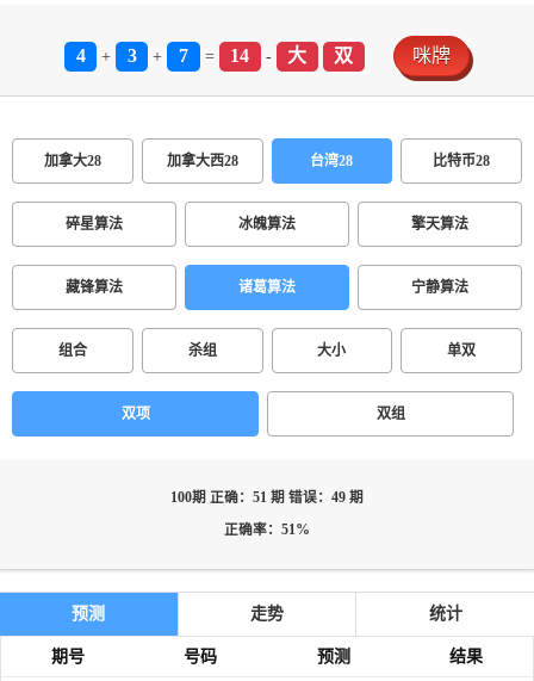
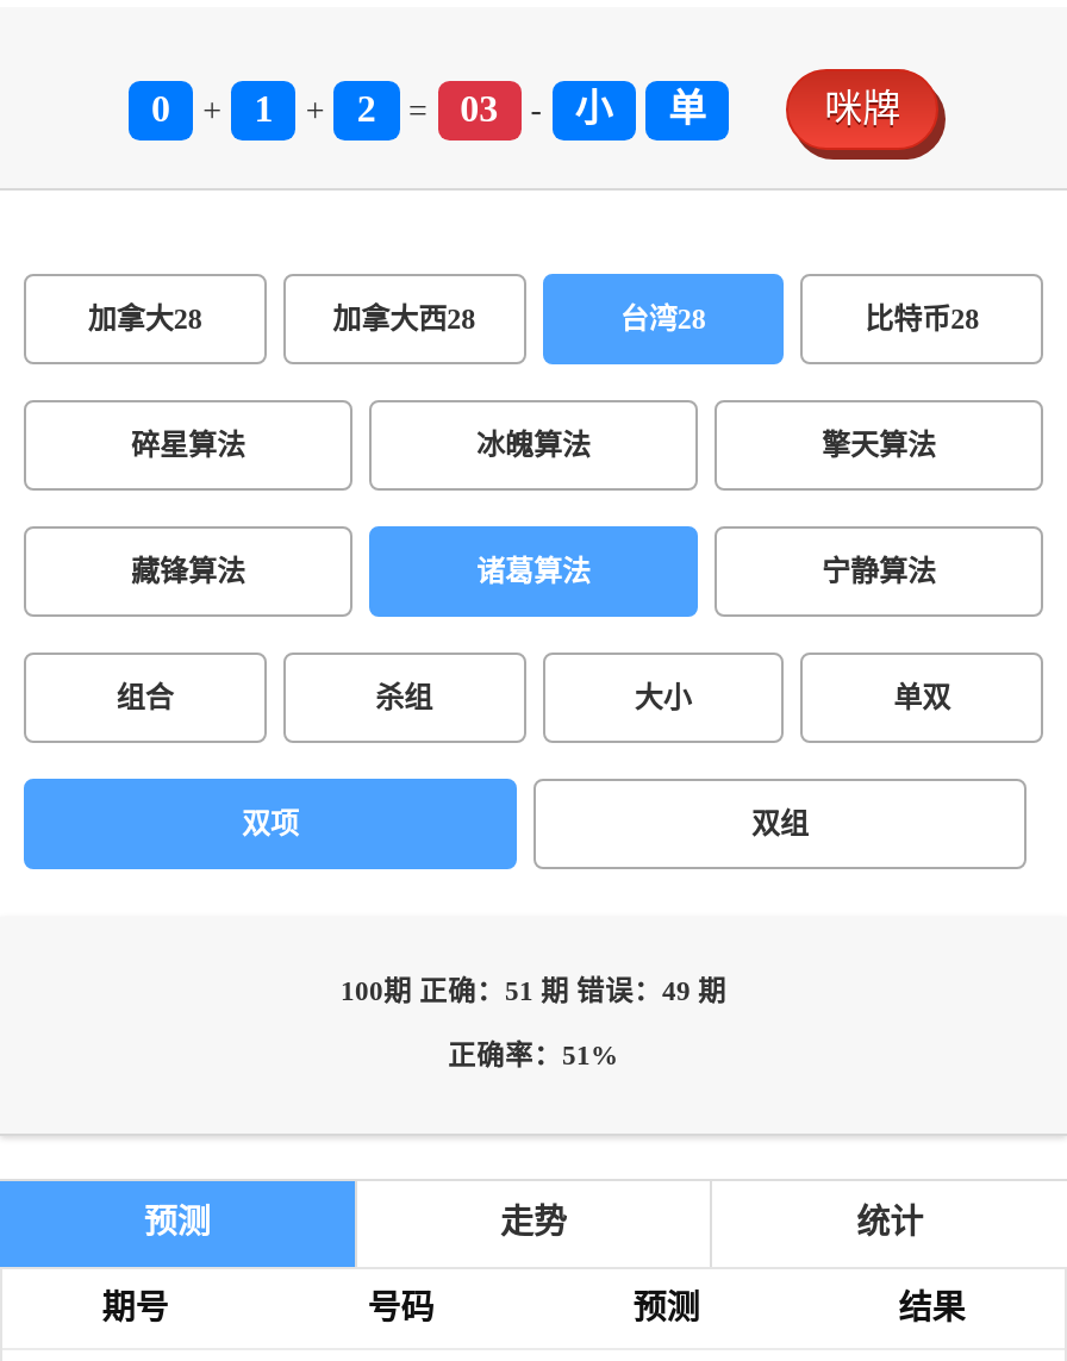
- 4
+ 0

- 3
+ 1

- 7
+ 2

- 14
+ 03

- 大
- 双
+ 小
+ 单
